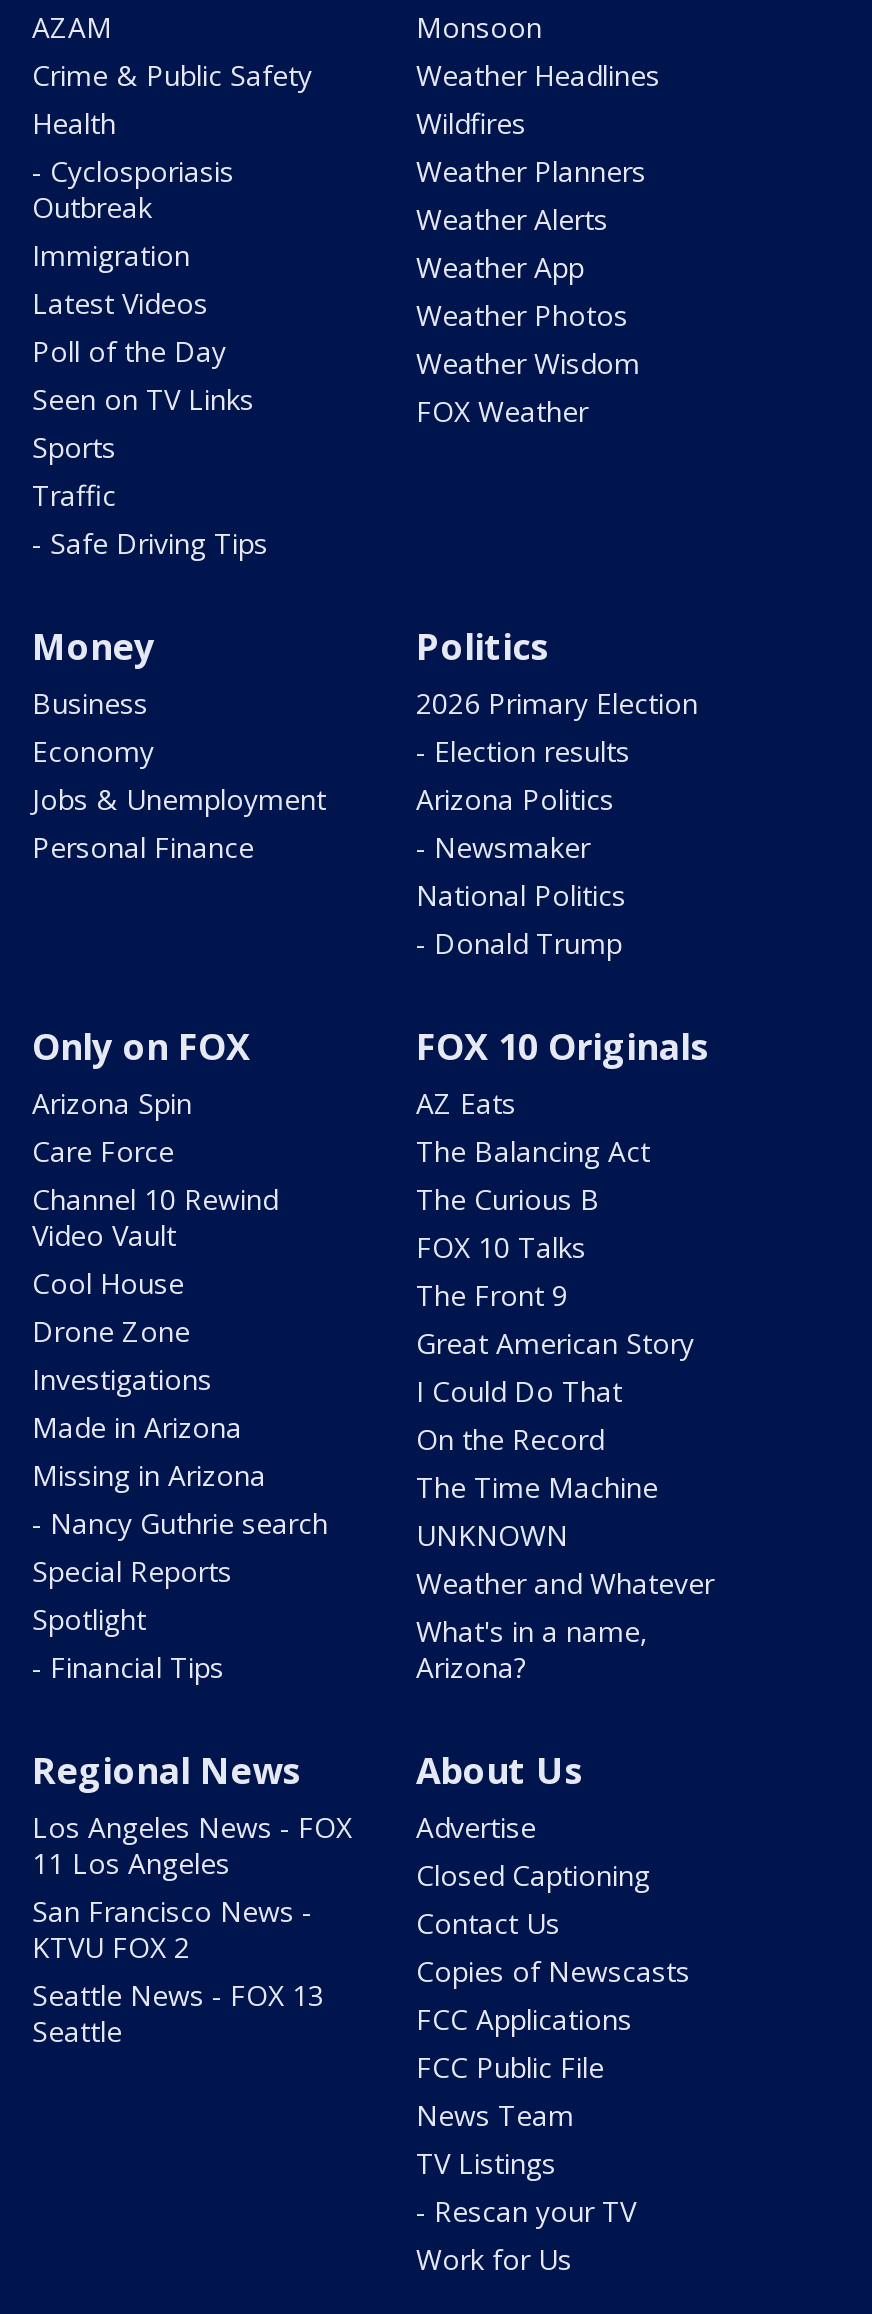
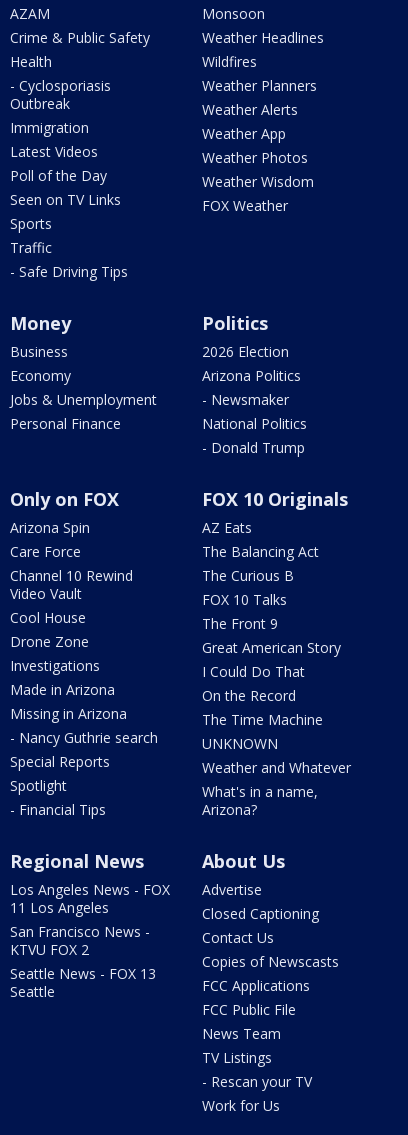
- 2026 Primary Election
- - Election results
+ 2026 Election
